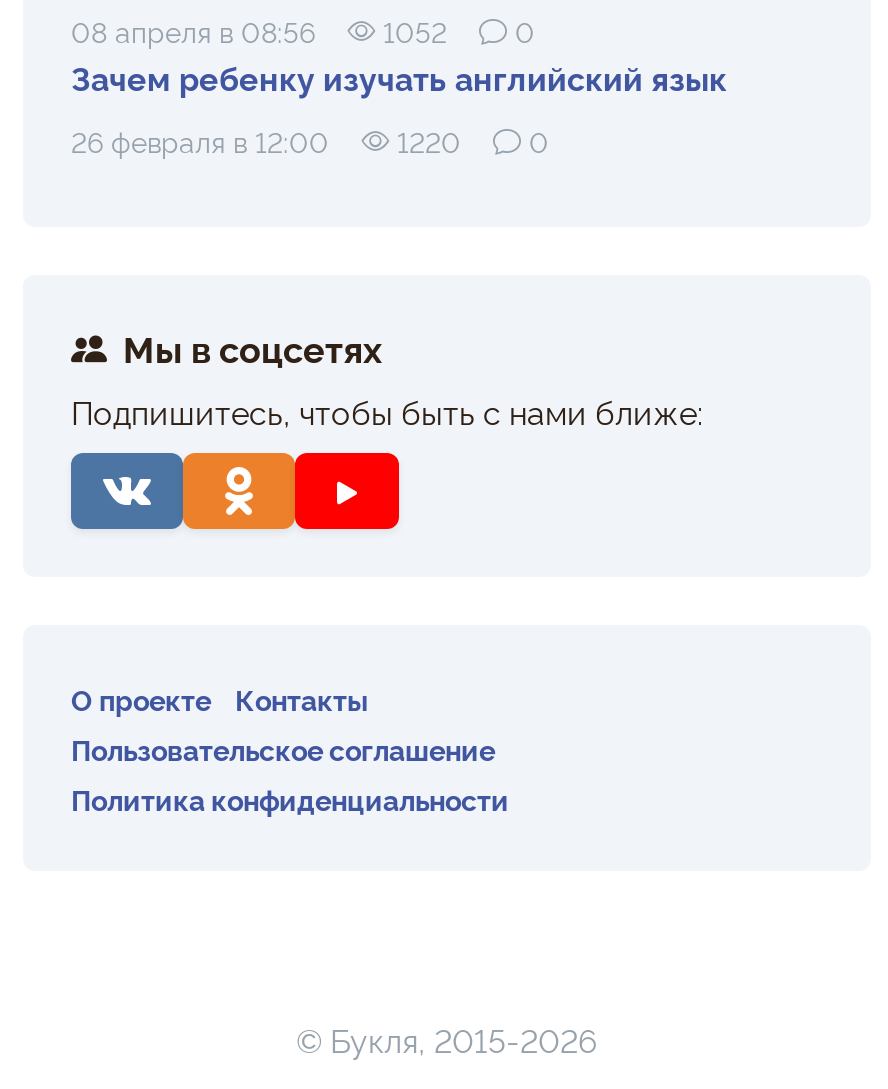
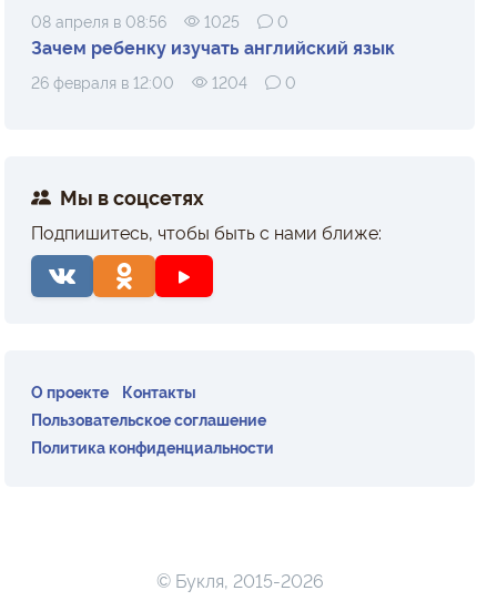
- 1052
+ 1025

- 1220
+ 1204
